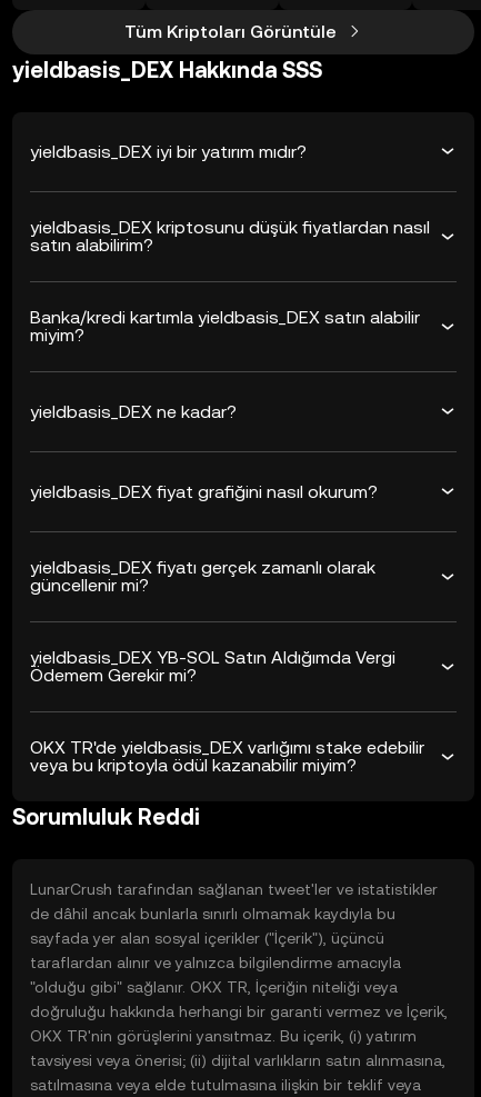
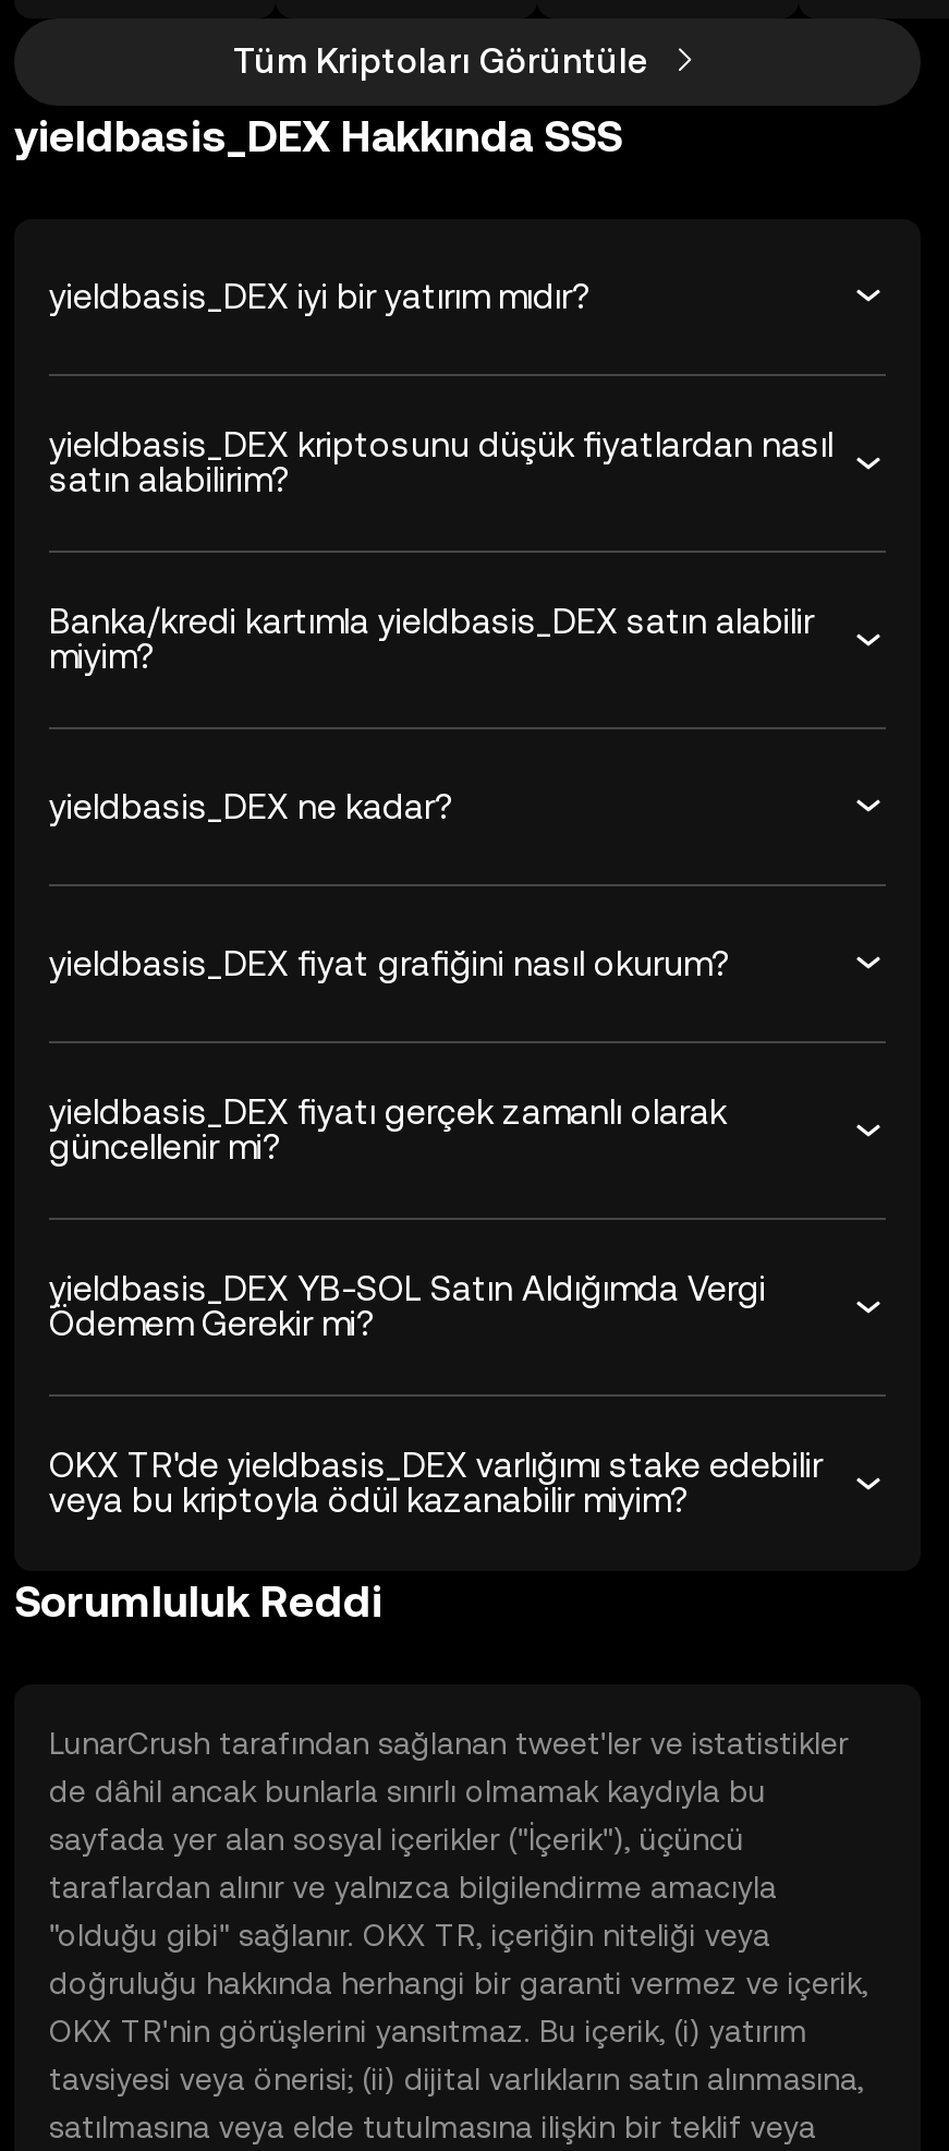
- "olduğu gibi" sağlanır. OKX TR, İçeriğin niteliği veya
+ "olduğu gibi" sağlanır. OKX TR, içeriğin niteliği veya

- doğruluğu hakkında herhangi bir garanti vermez ve İçerik,
+ doğruluğu hakkında herhangi bir garanti vermez ve içerik,
